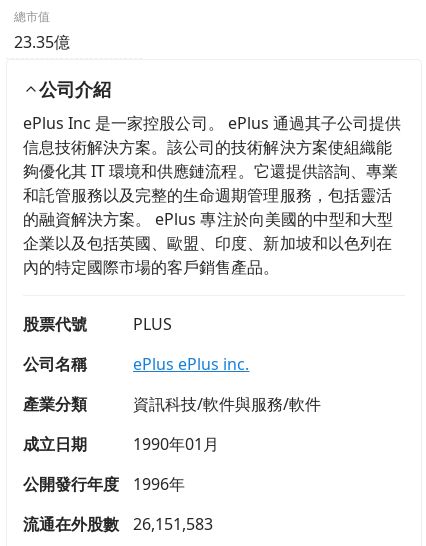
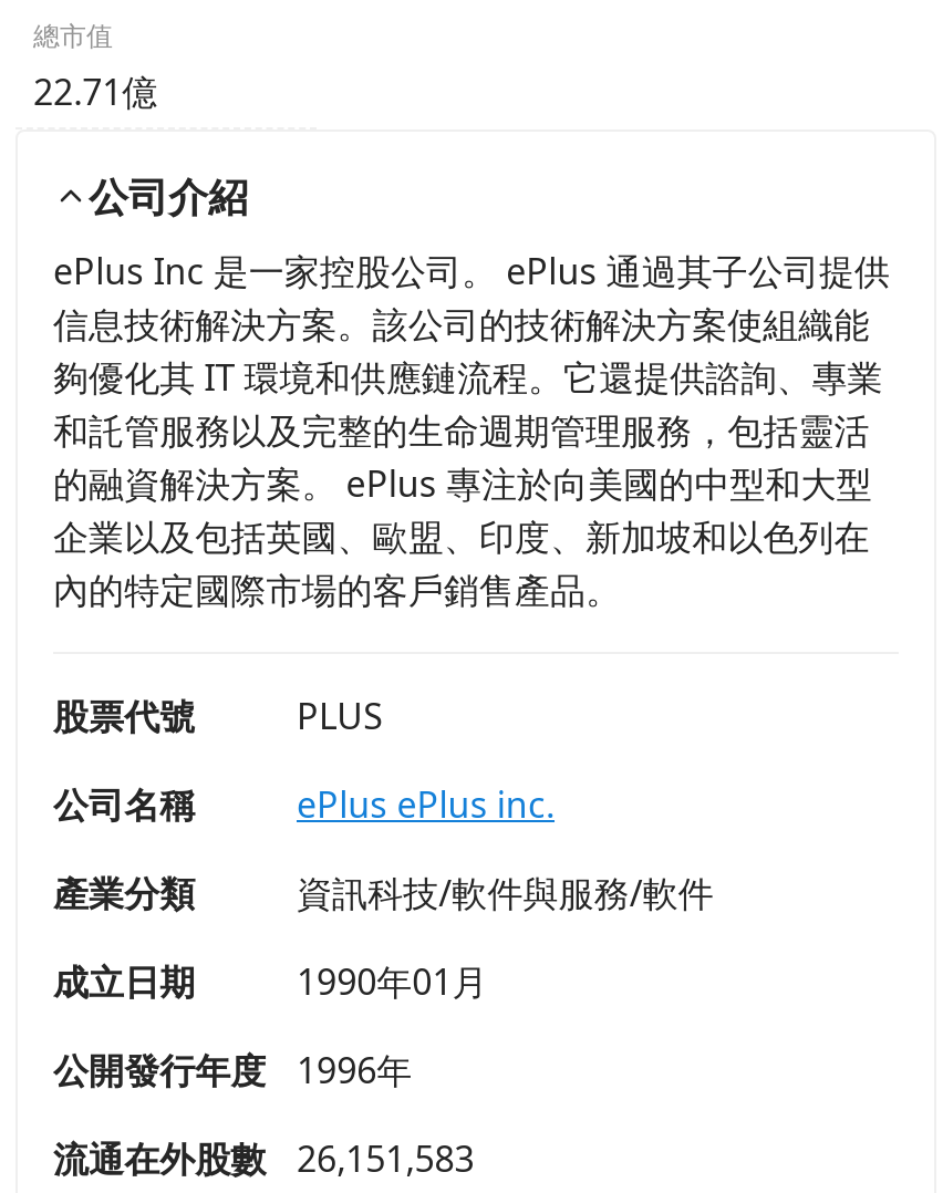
- 23.35億
+ 22.71億
